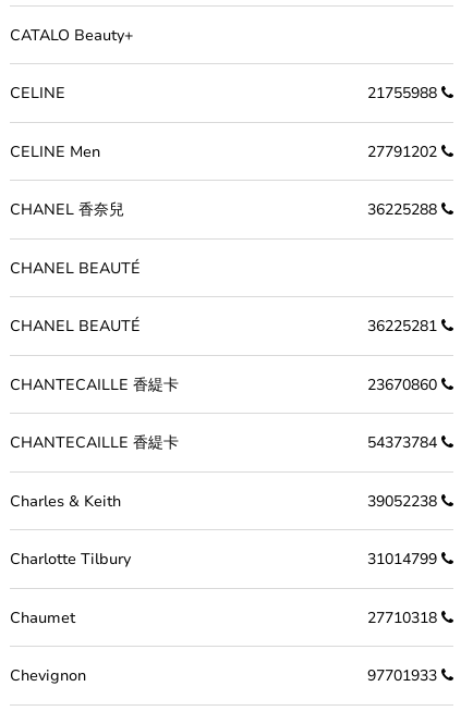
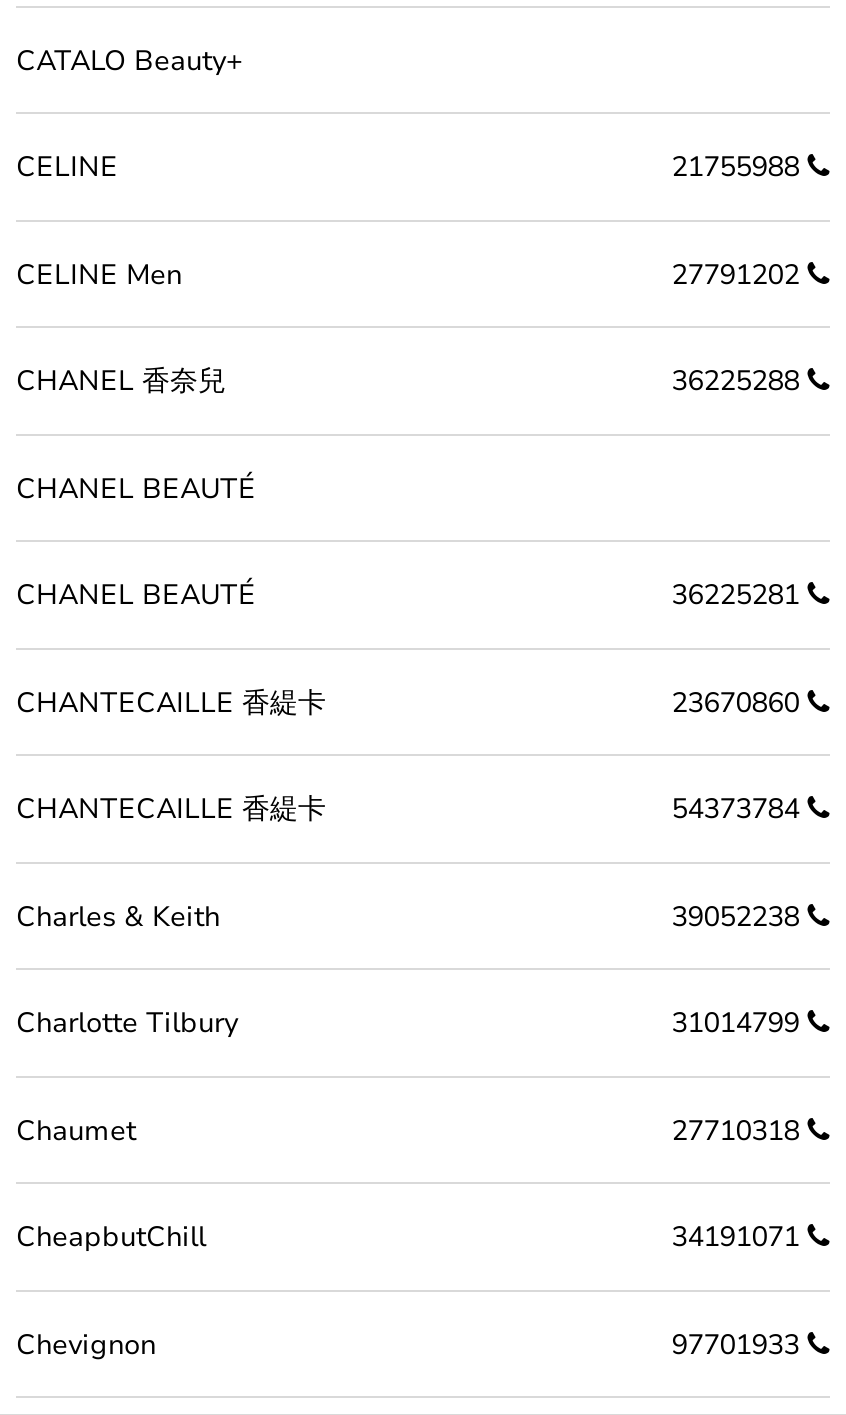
+ CheapbutChill
+ 34191071
